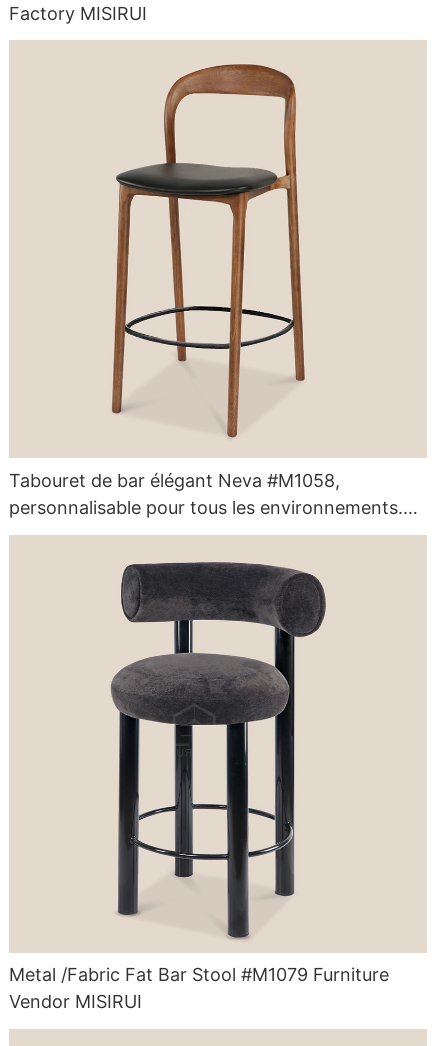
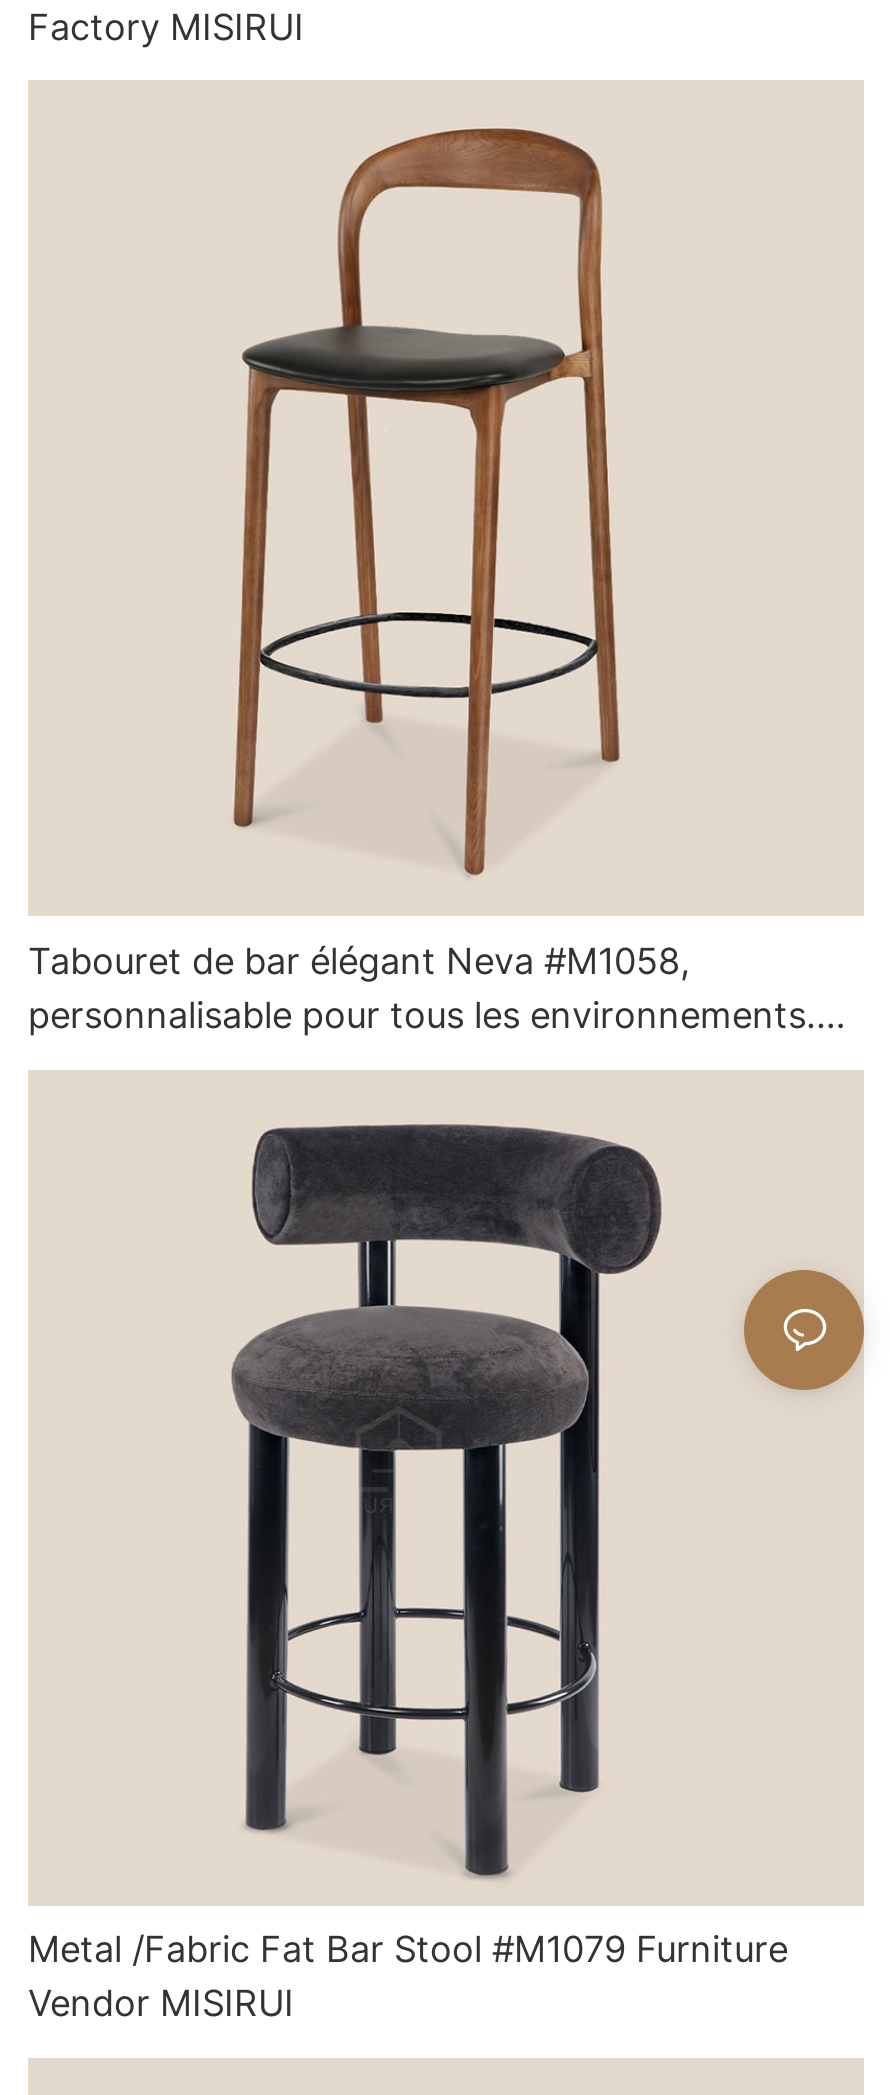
+ [image]
